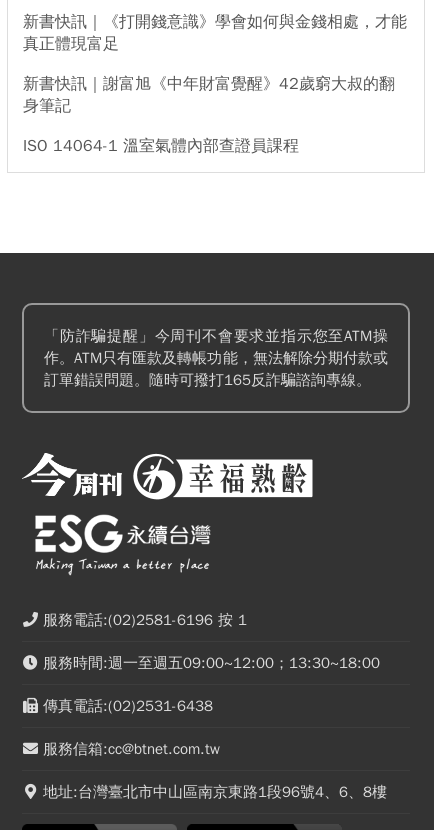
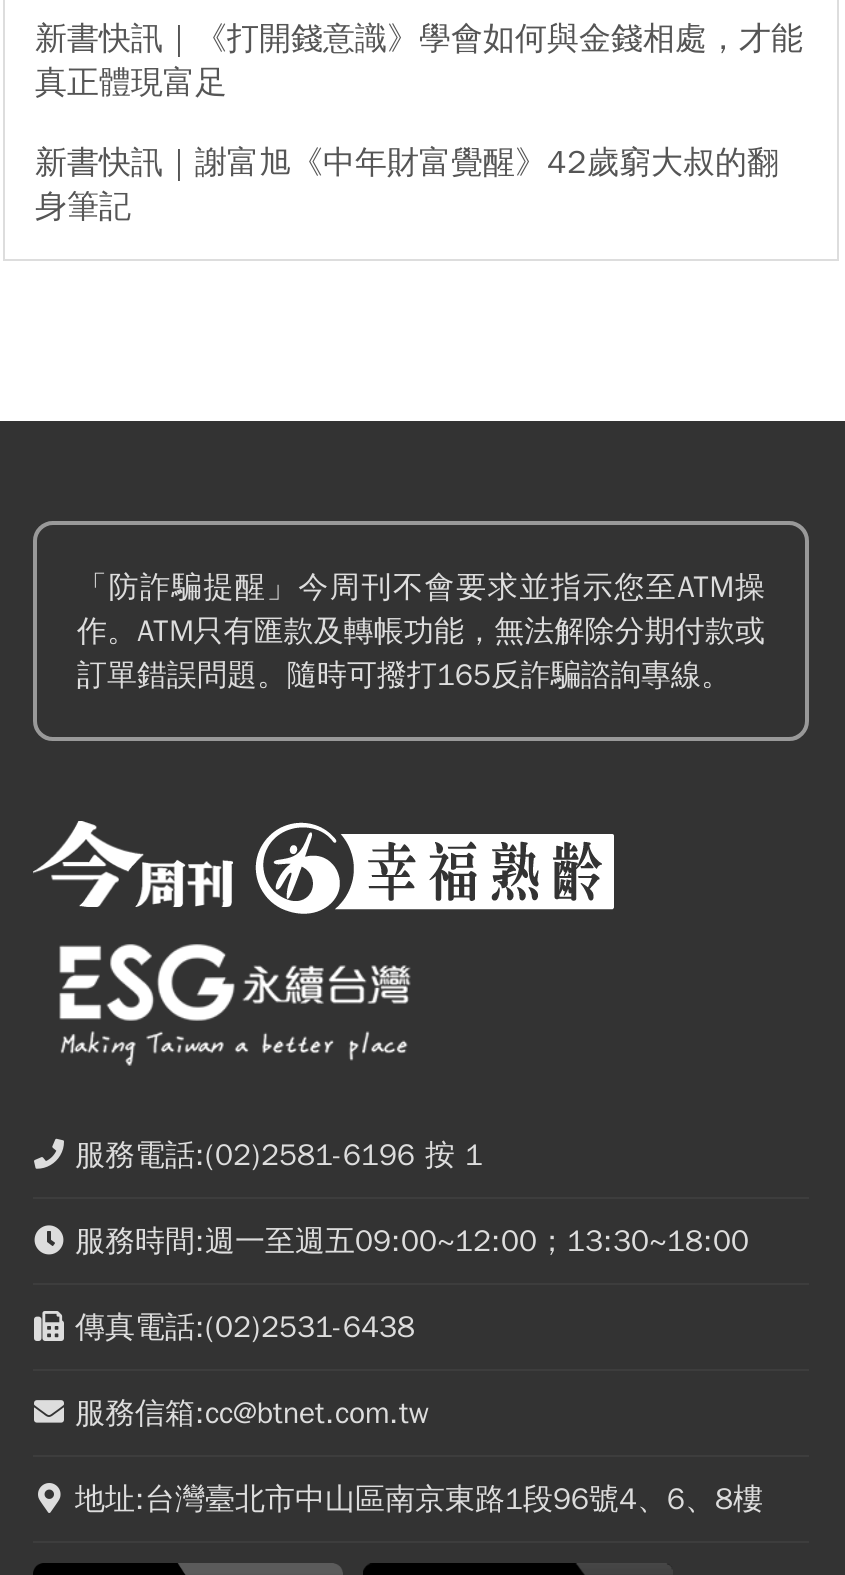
- ISO 14064-1 溫室氣體內部查證員課程
